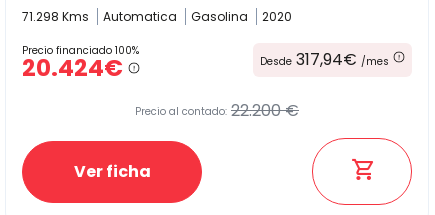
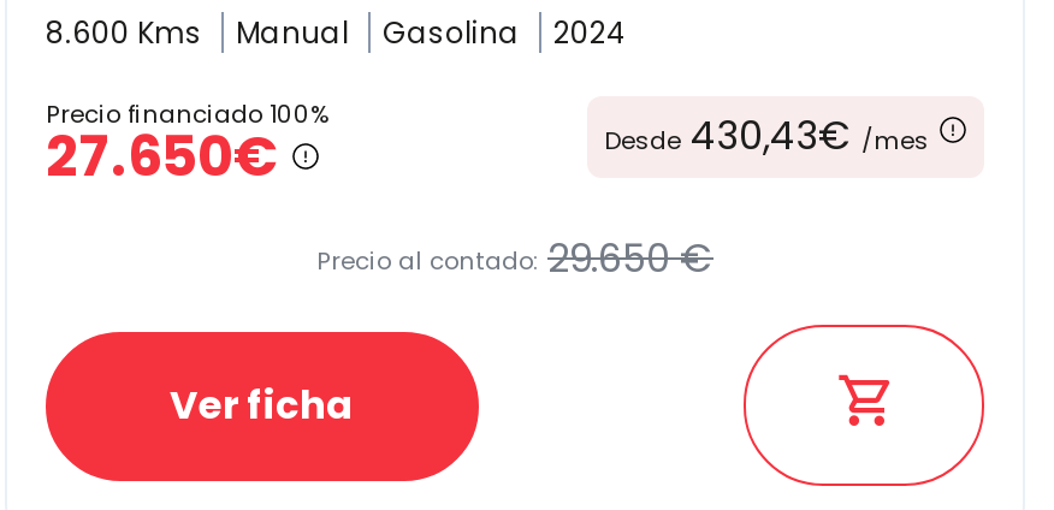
- 71.298 Kms
- Automatica
+ 8.600 Kms
+ Manual

- 2020
+ 2024

- 20.424€
+ 27.650€

- Desde 317,94€/mes
+ Desde 430,43€/mes

- Precio al contado: 22.200 €
+ Precio al contado: 29.650 €
